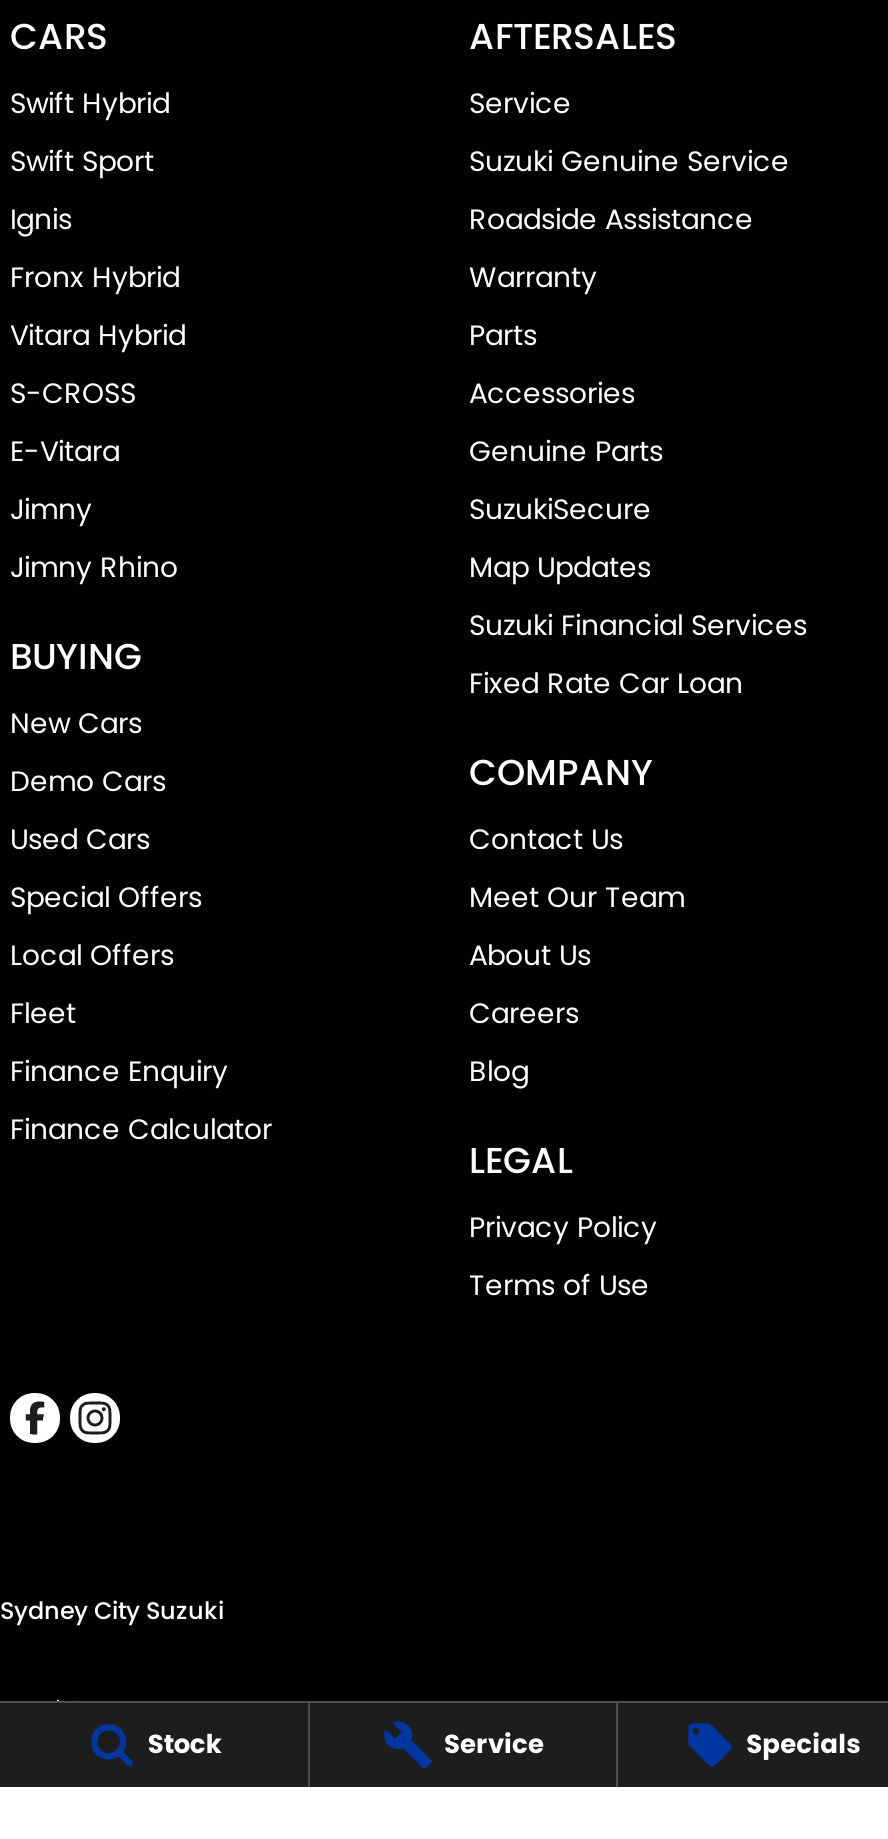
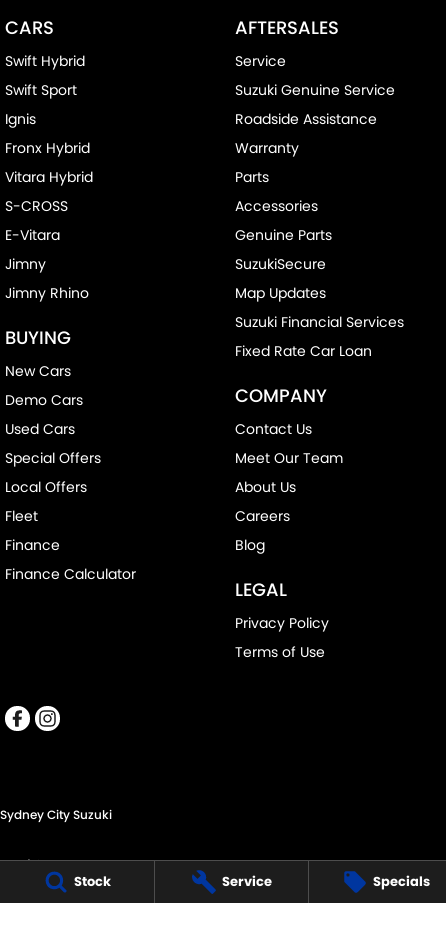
- Finance Enquiry
+ Finance
